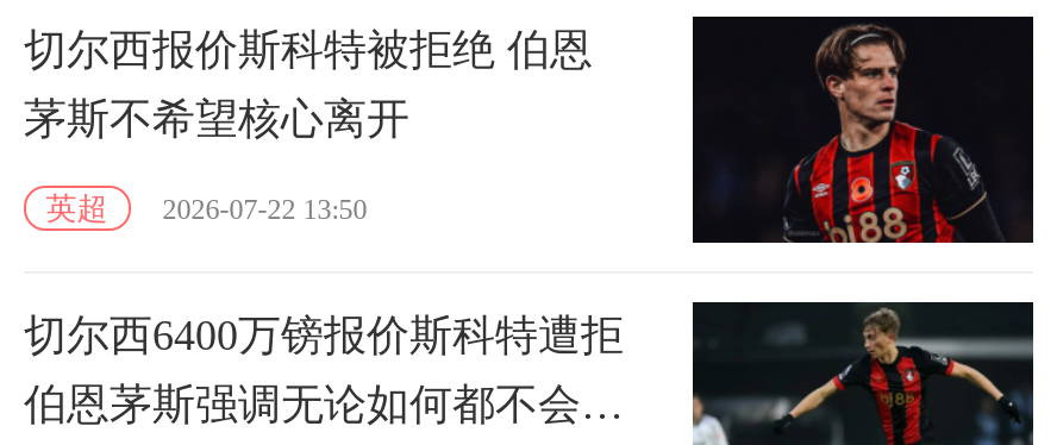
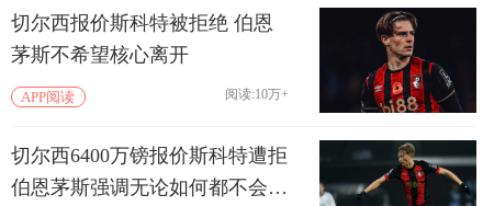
- 英超
- 2026-07-22 13:50
+ APP阅读
+ 阅读:10万+
